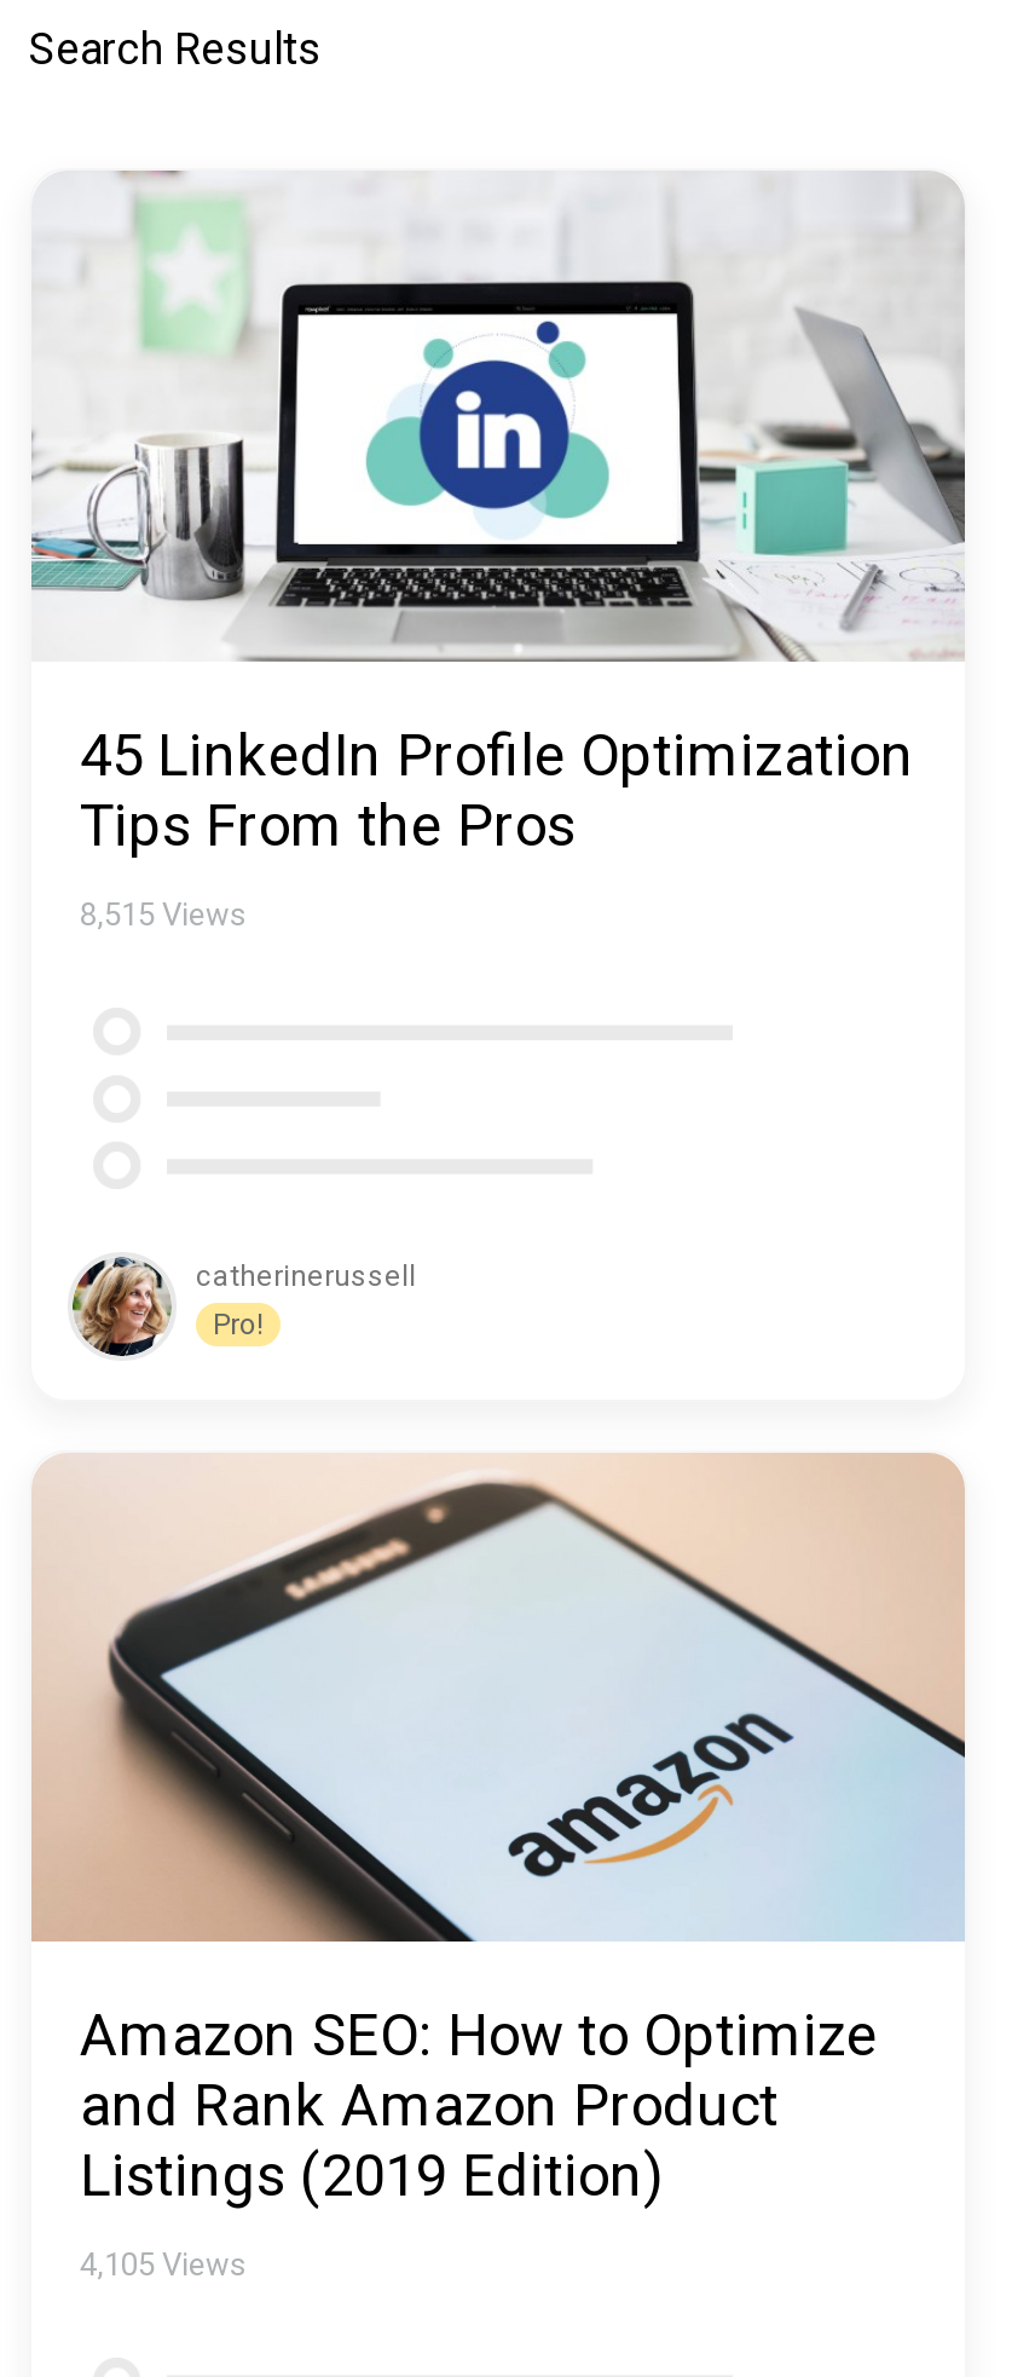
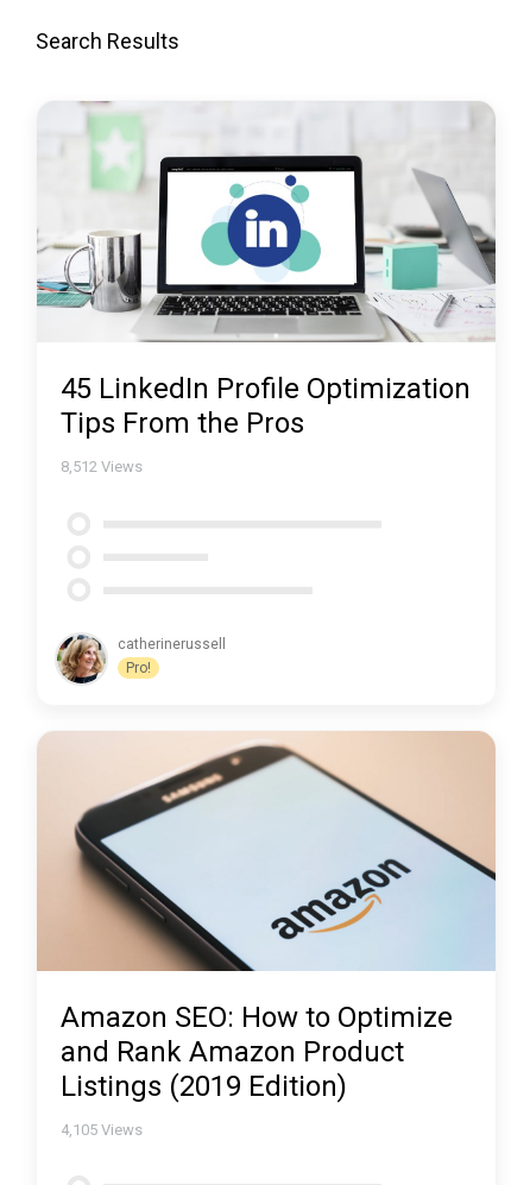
- 8,515 Views
+ 8,512 Views
